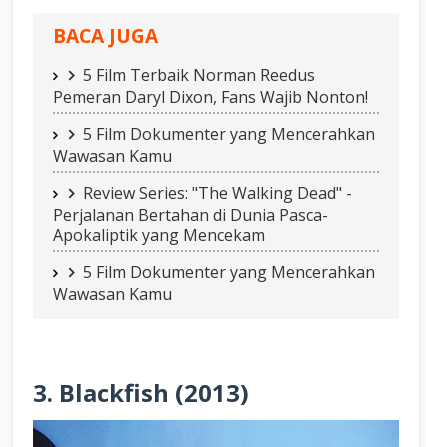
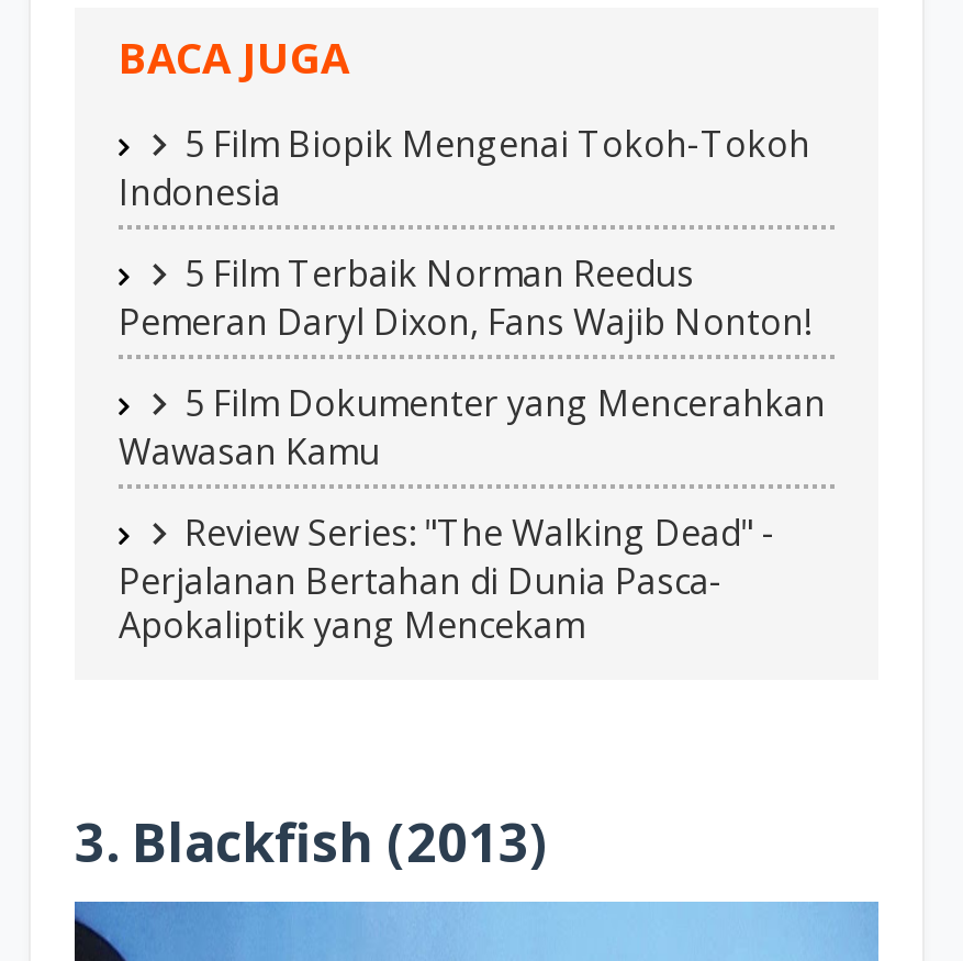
+ 5 Film Biopik Mengenai Tokoh-Tokoh
+ Indonesia

moved down: 5 Film Terbaik Norman Reedus | Pemeran Daryl Dixon, Fans Wajib Nonton! | 5 Film Dokumenter yang Mencerahkan | Wawasan Kamu | Review Series: "The Walking Dead" - | Perjalanan Bertahan di Dunia Pasca- | Apokaliptik yang Mencekam

- 5 Film Dokumenter yang Mencerahkan
- Wawasan Kamu
